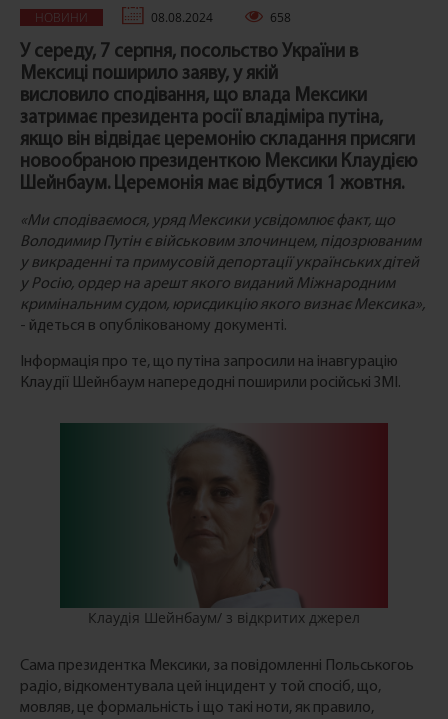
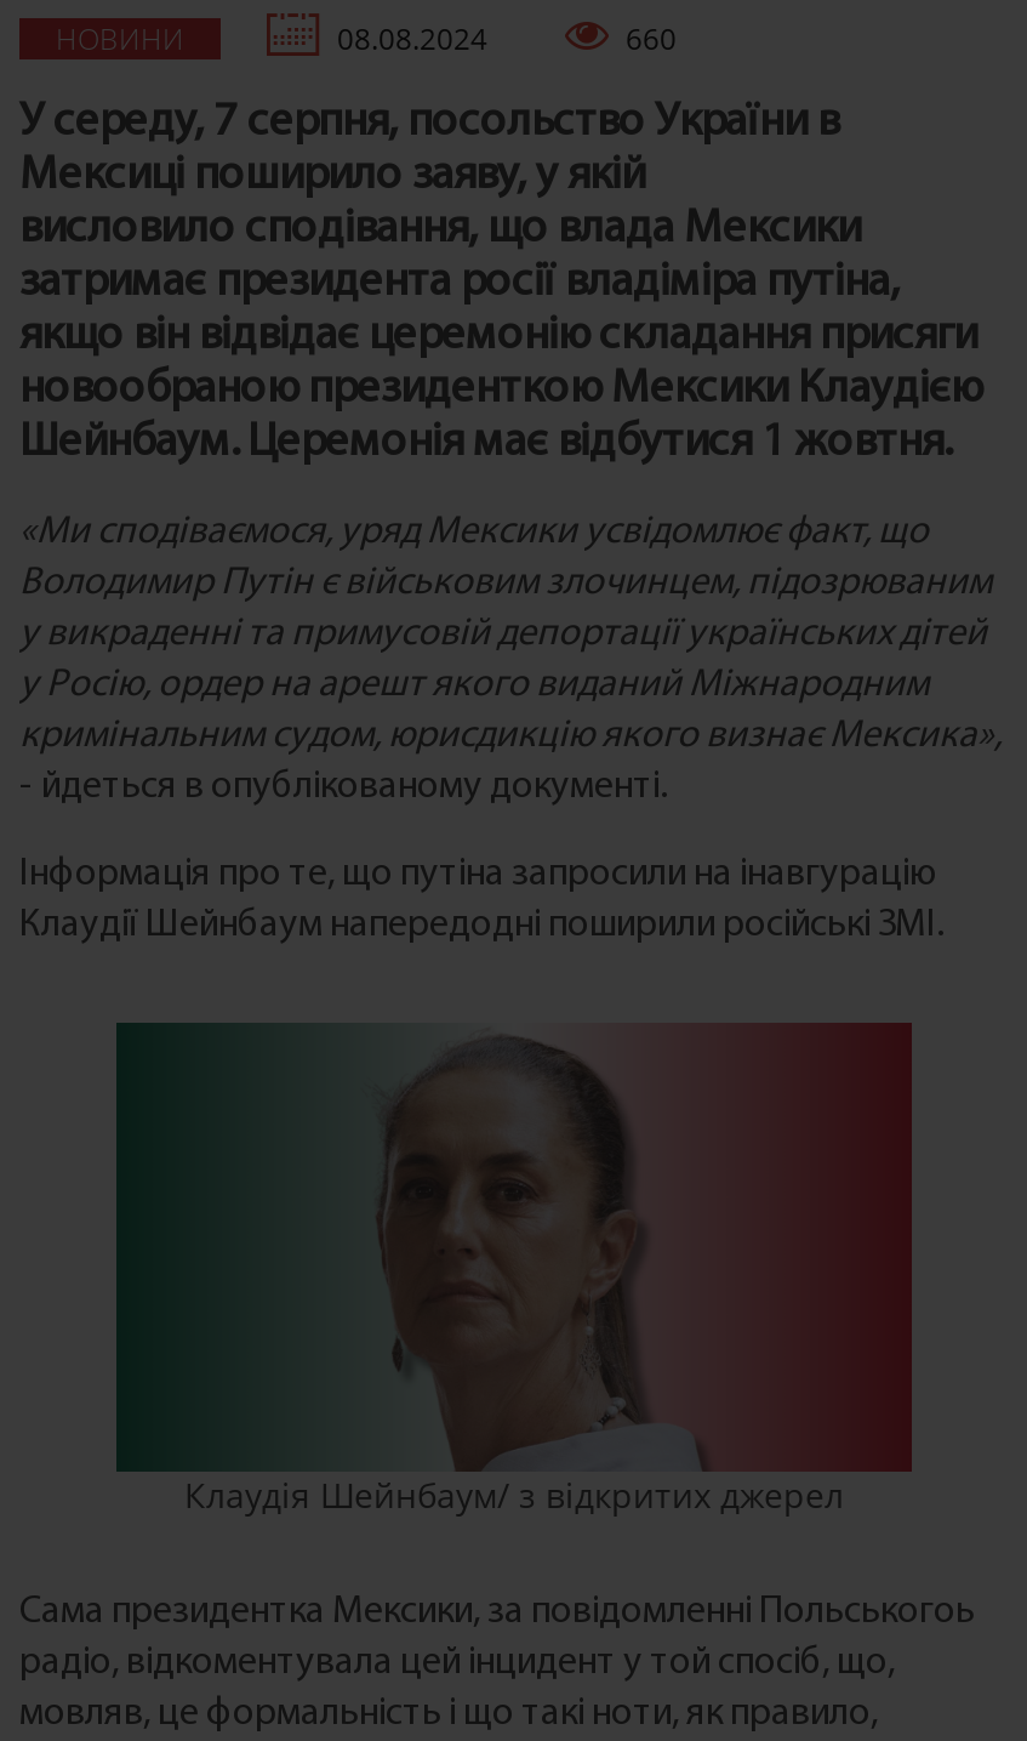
- 658
+ 660
